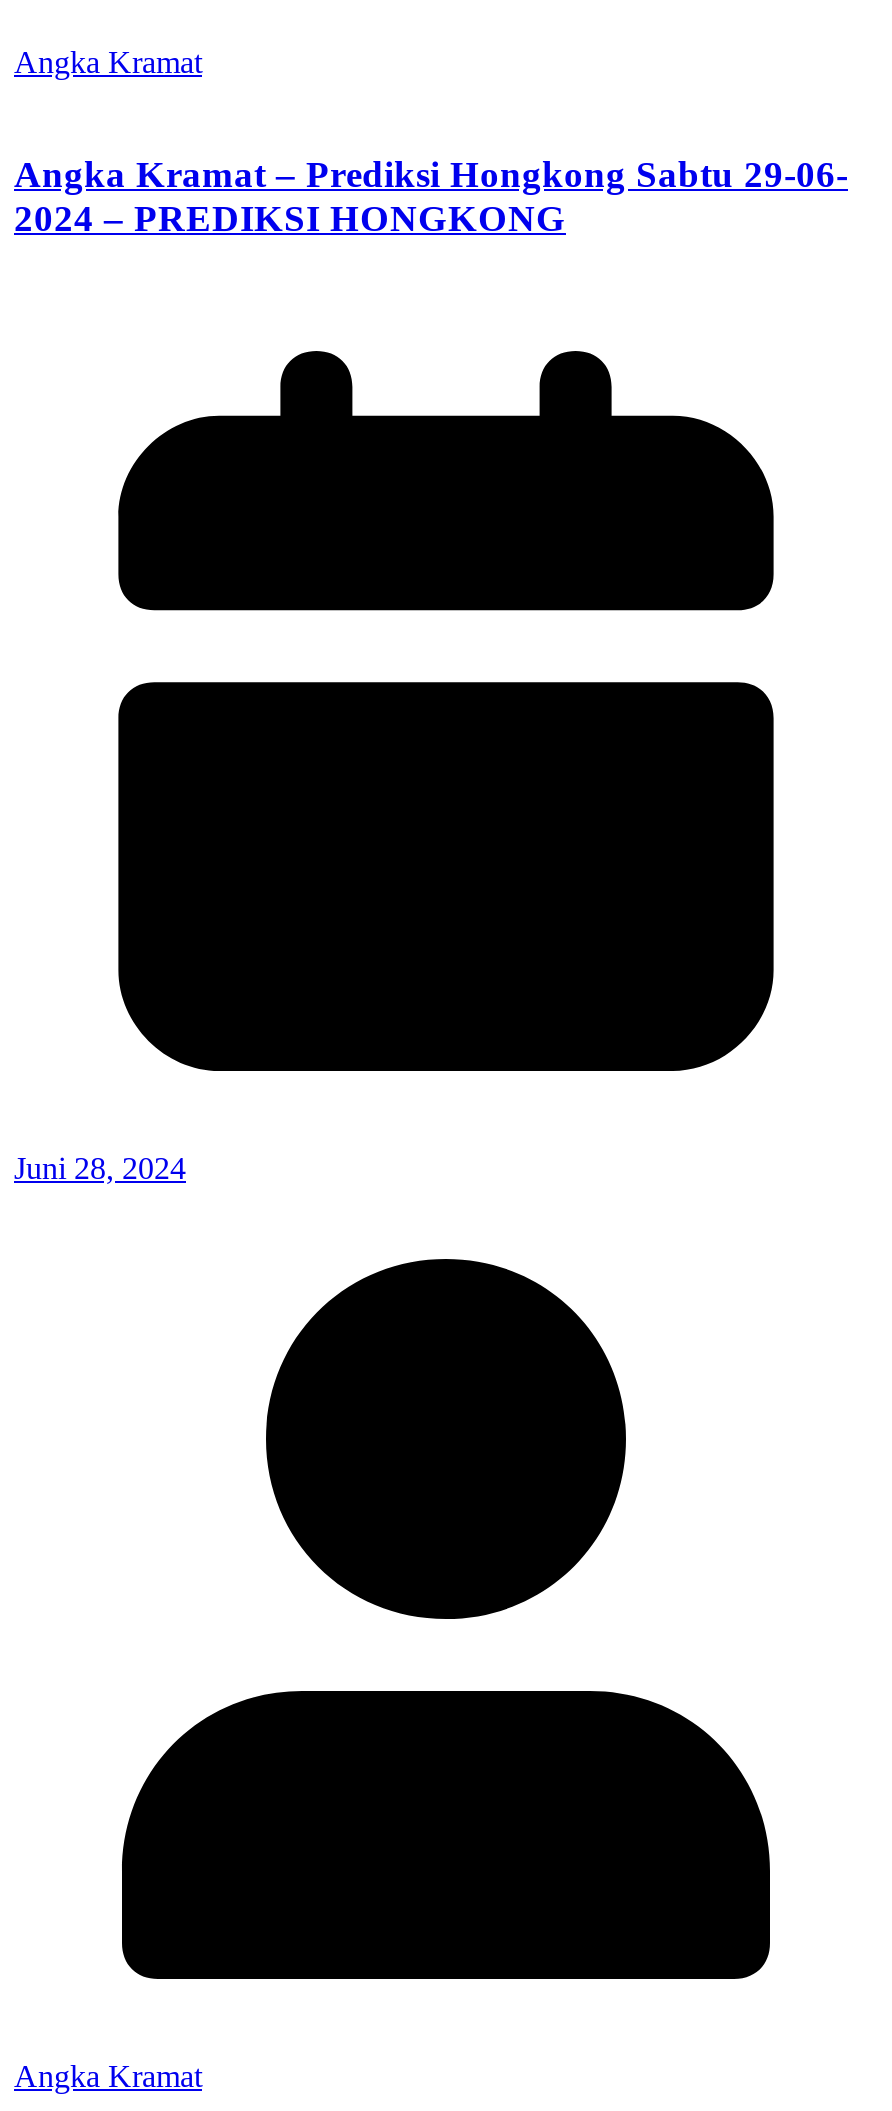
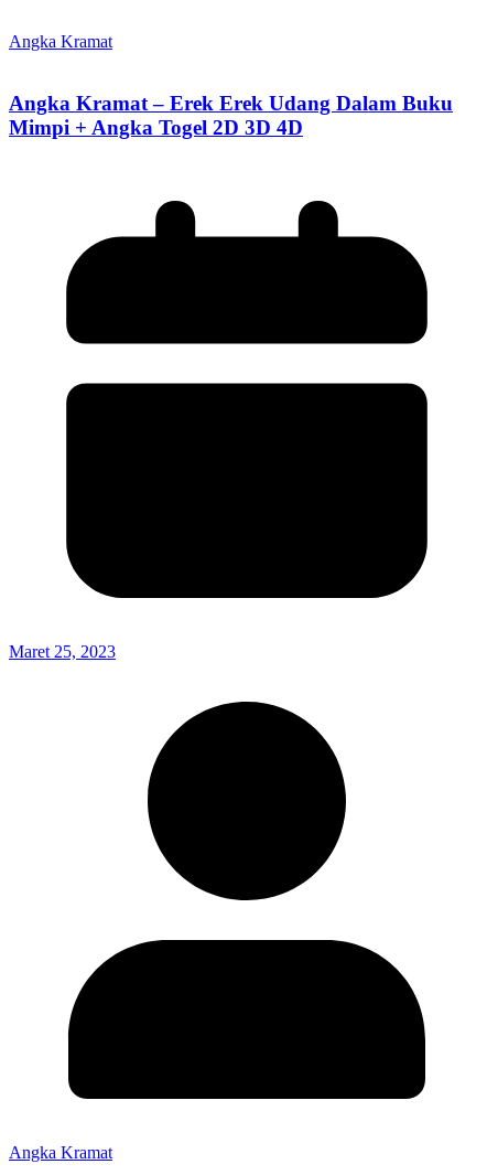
- Angka Kramat – Prediksi Hongkong Sabtu 29-06-
- 2024 – PREDIKSI HONGKONG
+ Angka Kramat – Erek Erek Udang Dalam Buku
+ Mimpi + Angka Togel 2D 3D 4D

- Juni 28, 2024
+ Maret 25, 2023
